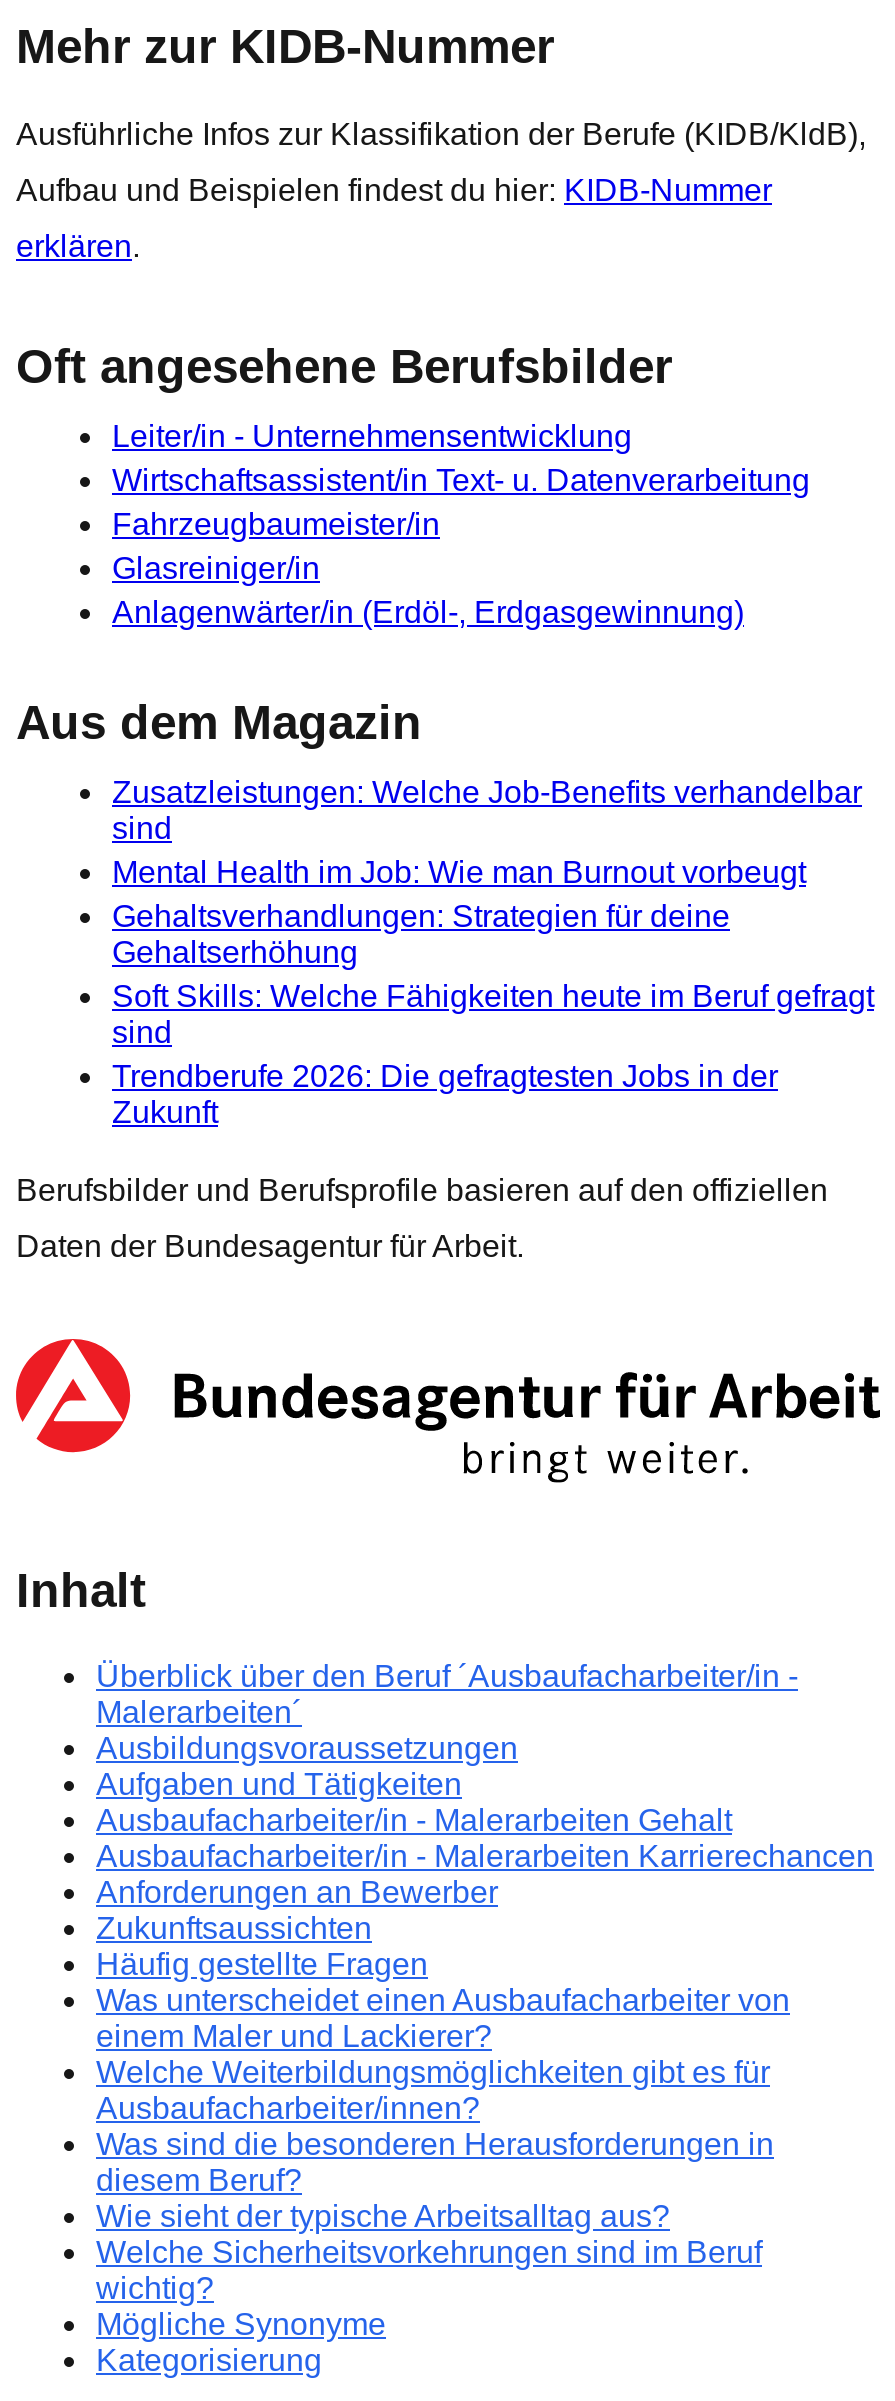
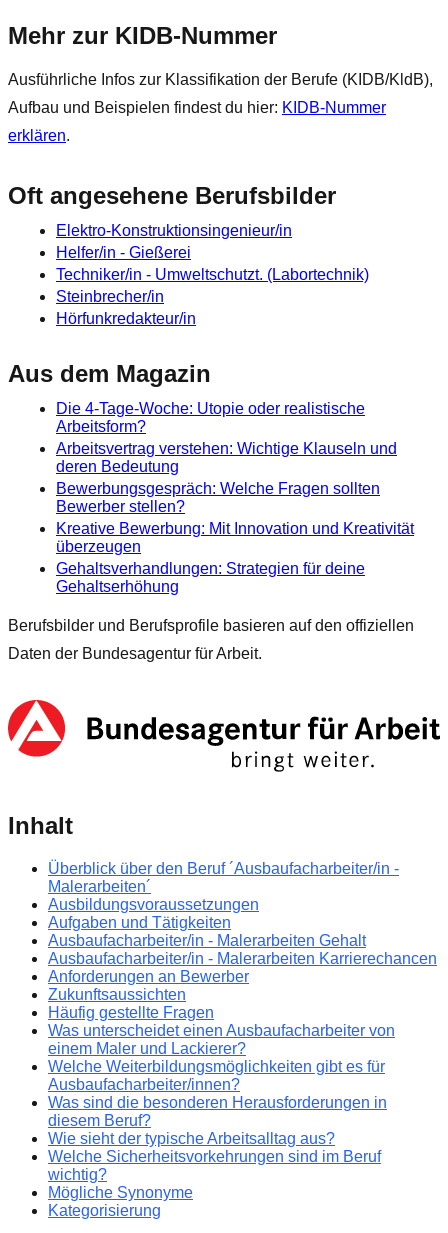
- Leiter/in - Unternehmensentwicklung
- Wirtschaftsassistent/in Text- u. Datenverarbeitung
- Fahrzeugbaumeister/in
- Glasreiniger/in
- Anlagenwärter/in (Erdöl-, Erdgasgewinnung)
+ Elektro-Konstruktionsingenieur/in
+ Helfer/in - Gießerei
+ Techniker/in - Umweltschutzt. (Labortechnik)
+ Steinbrecher/in
+ Hörfunkredakteur/in

- Zusatzleistungen: Welche Job-Benefits verhandelbar
- sind
- Mental Health im Job: Wie man Burnout vorbeugt
+ Die 4-Tage-Woche: Utopie oder realistische
+ Arbeitsform?
+ Arbeitsvertrag verstehen: Wichtige Klauseln und
+ deren Bedeutung
+ Bewerbungsgespräch: Welche Fragen sollten
+ Bewerber stellen?
+ Kreative Bewerbung: Mit Innovation und Kreativität
+ überzeugen

moved down: Gehaltsverhandlungen: Strategien für deine | Gehaltserhöhung

- Soft Skills: Welche Fähigkeiten heute im Beruf gefragt
- sind
- Trendberufe 2026: Die gefragtesten Jobs in der
- Zukunft
